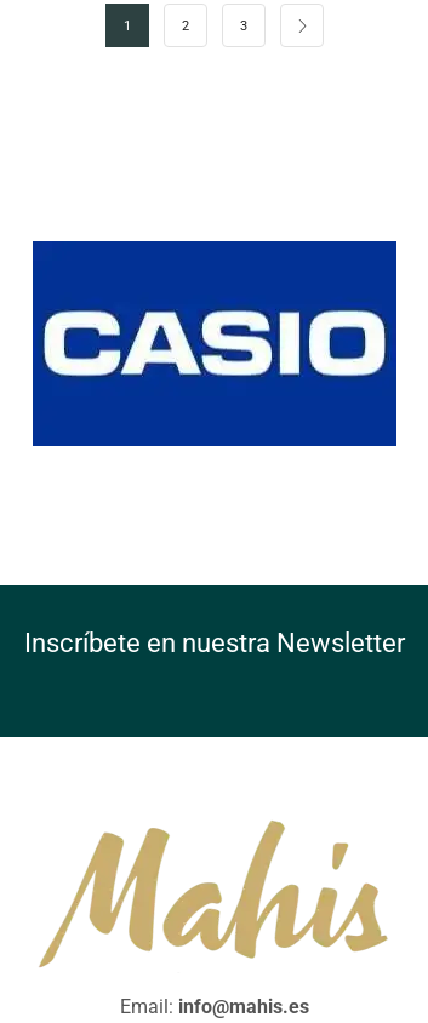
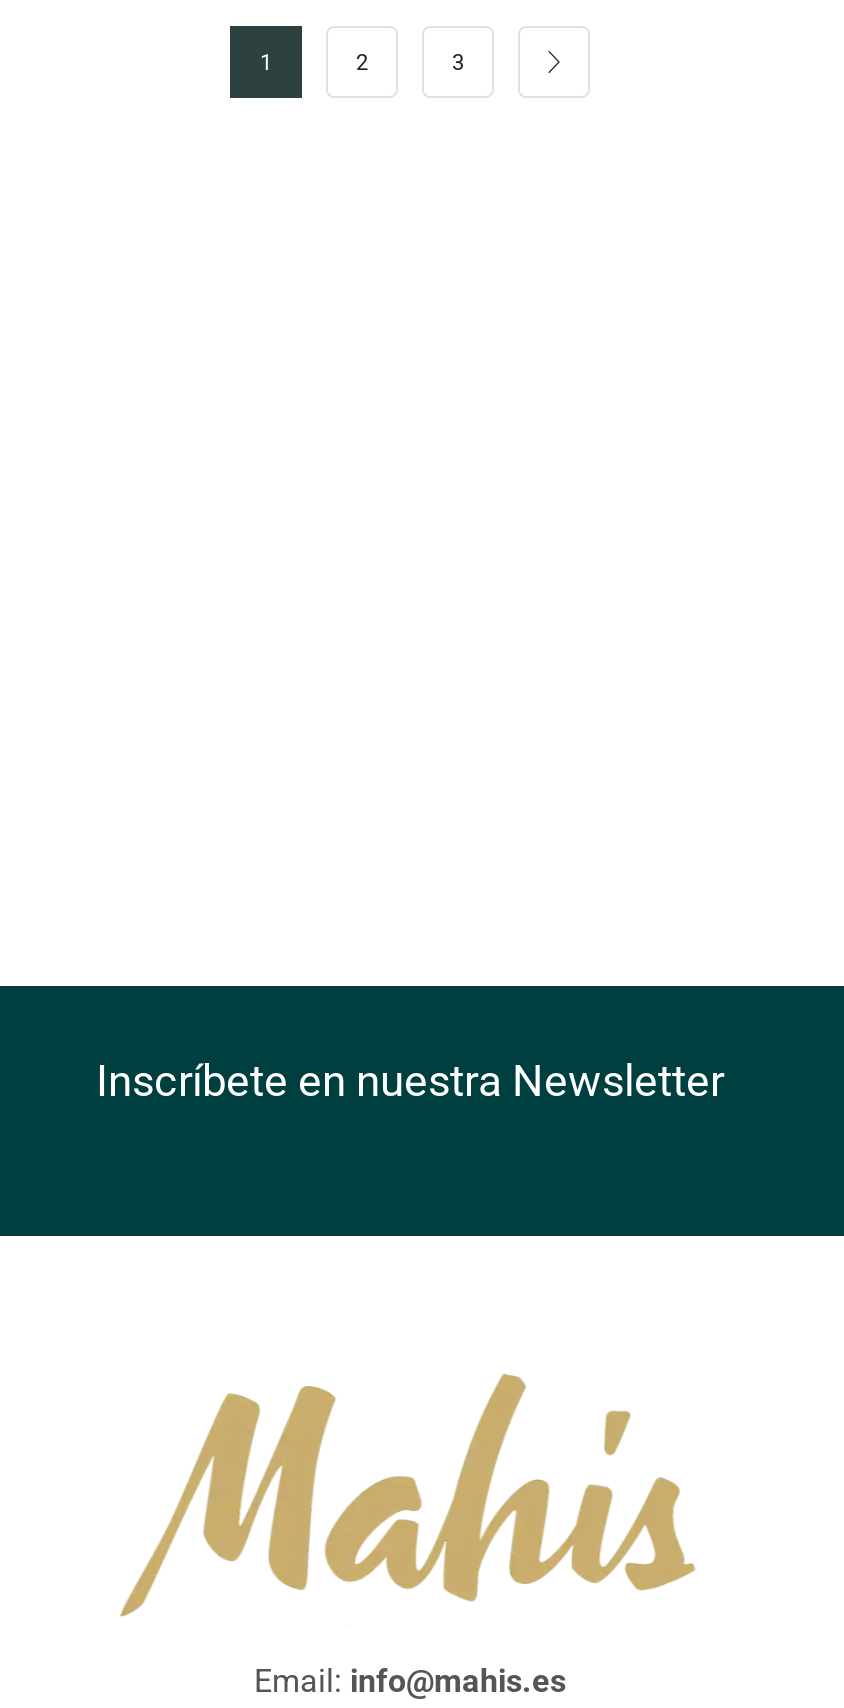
- [image]
